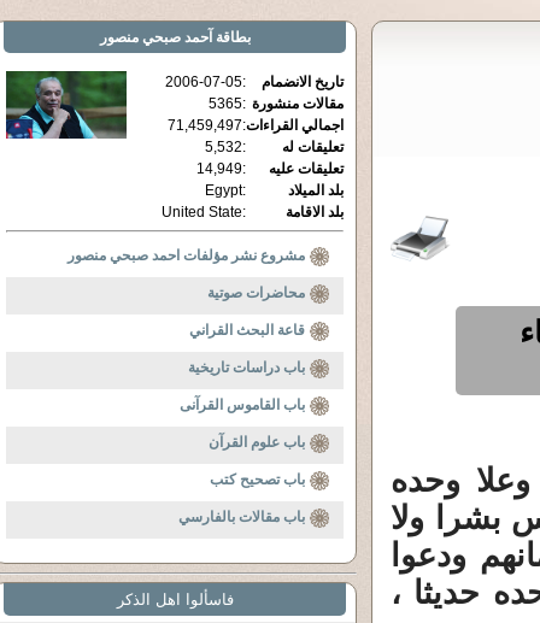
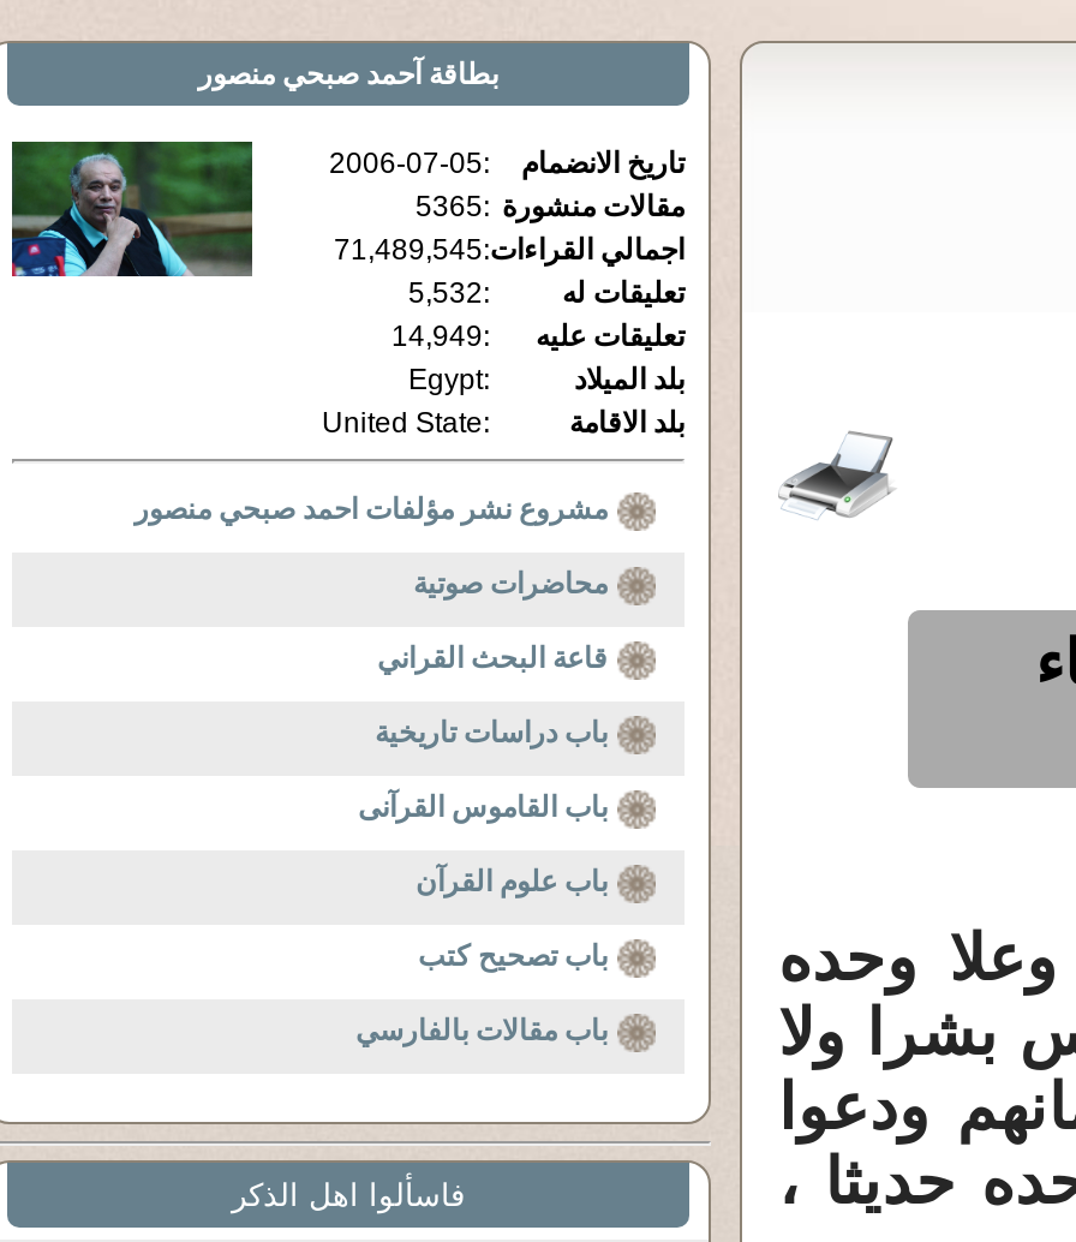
- اجمالي القراءات:71,459,497
+ اجمالي القراءات:71,489,545
